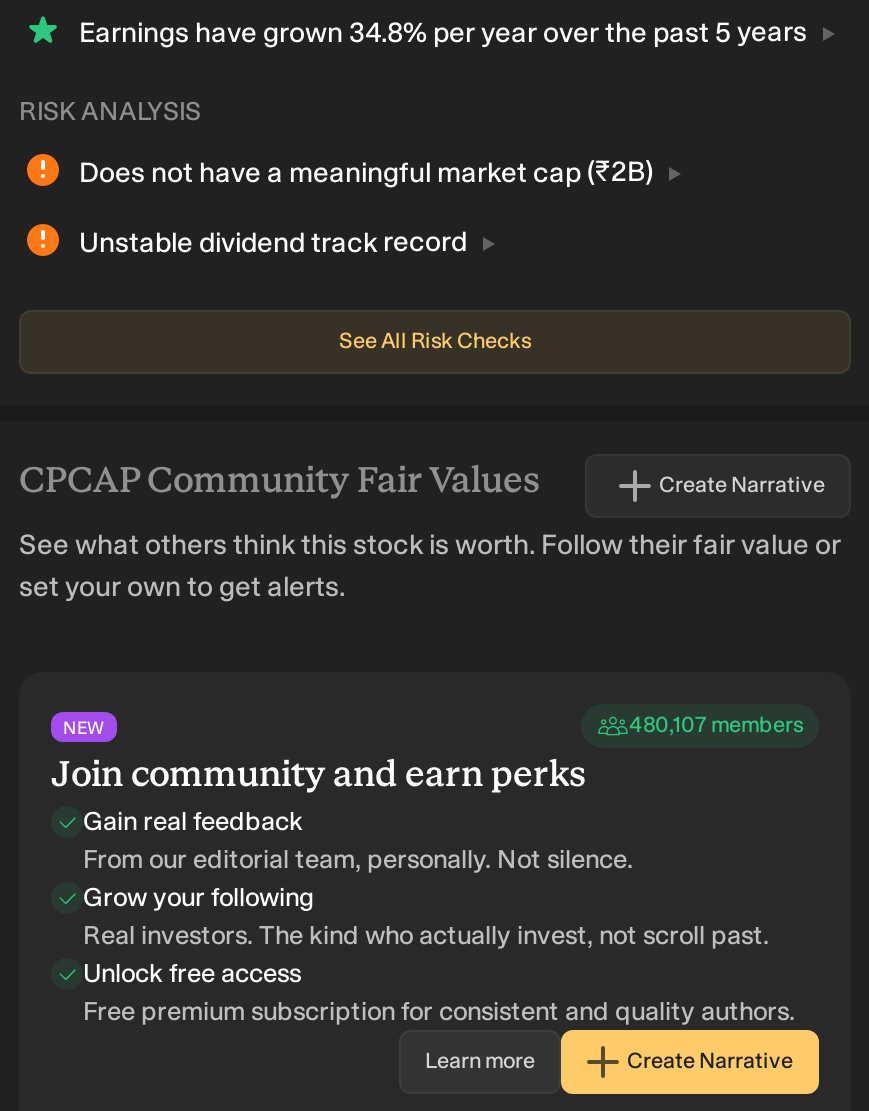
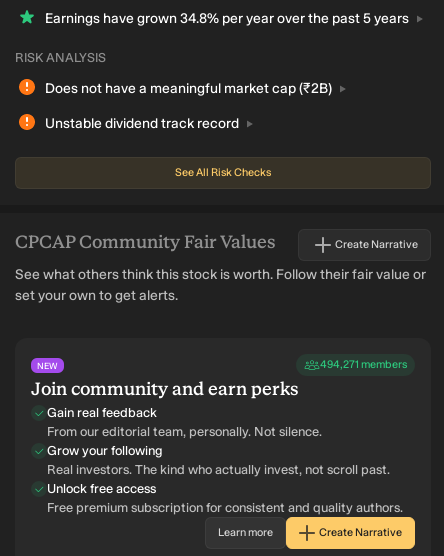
- 480,107 members
+ 494,271 members
